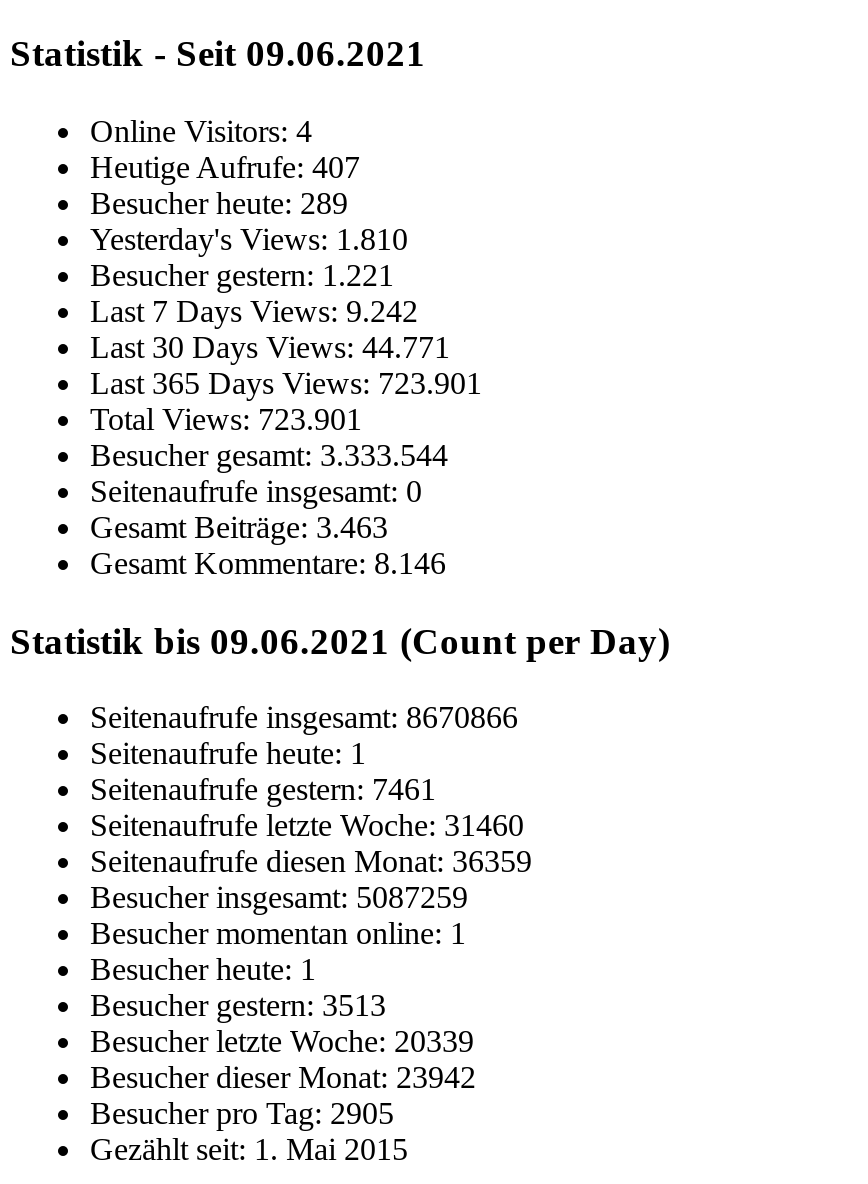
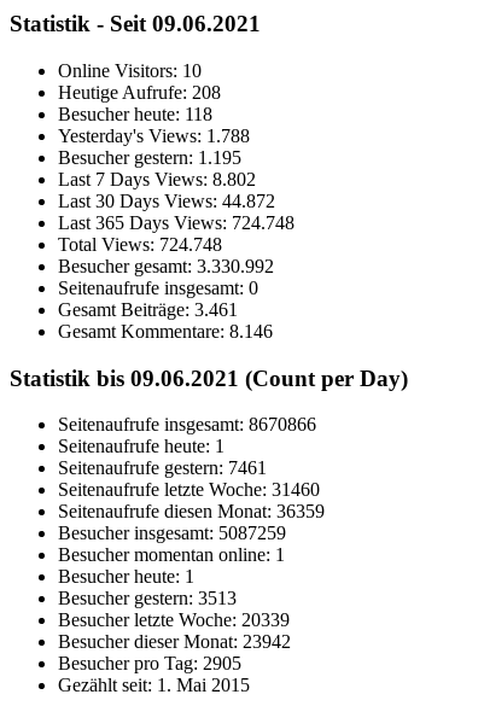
- Online Visitors: 4
+ Online Visitors: 10

- Heutige Aufrufe: 407
+ Heutige Aufrufe: 208

- Besucher heute: 289
+ Besucher heute: 118

- Yesterday's Views: 1.810
+ Yesterday's Views: 1.788

- Besucher gestern: 1.221
+ Besucher gestern: 1.195

- Last 7 Days Views: 9.242
+ Last 7 Days Views: 8.802

- Last 30 Days Views: 44.771
+ Last 30 Days Views: 44.872

- Last 365 Days Views: 723.901
+ Last 365 Days Views: 724.748

- Total Views: 723.901
+ Total Views: 724.748

- Besucher gesamt: 3.333.544
+ Besucher gesamt: 3.330.992

- Gesamt Beiträge:3.463
+ Gesamt Beiträge:3.461
